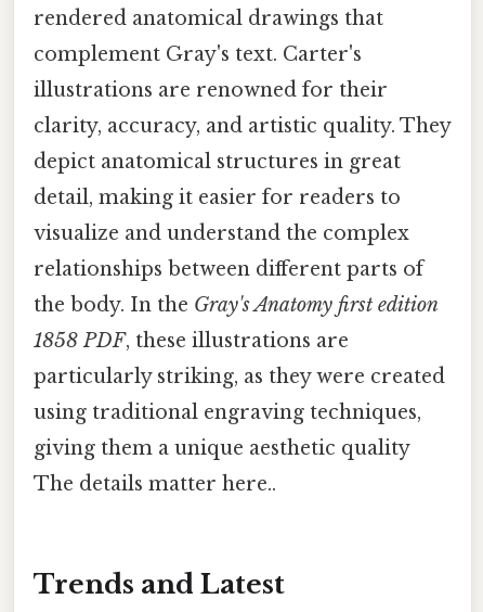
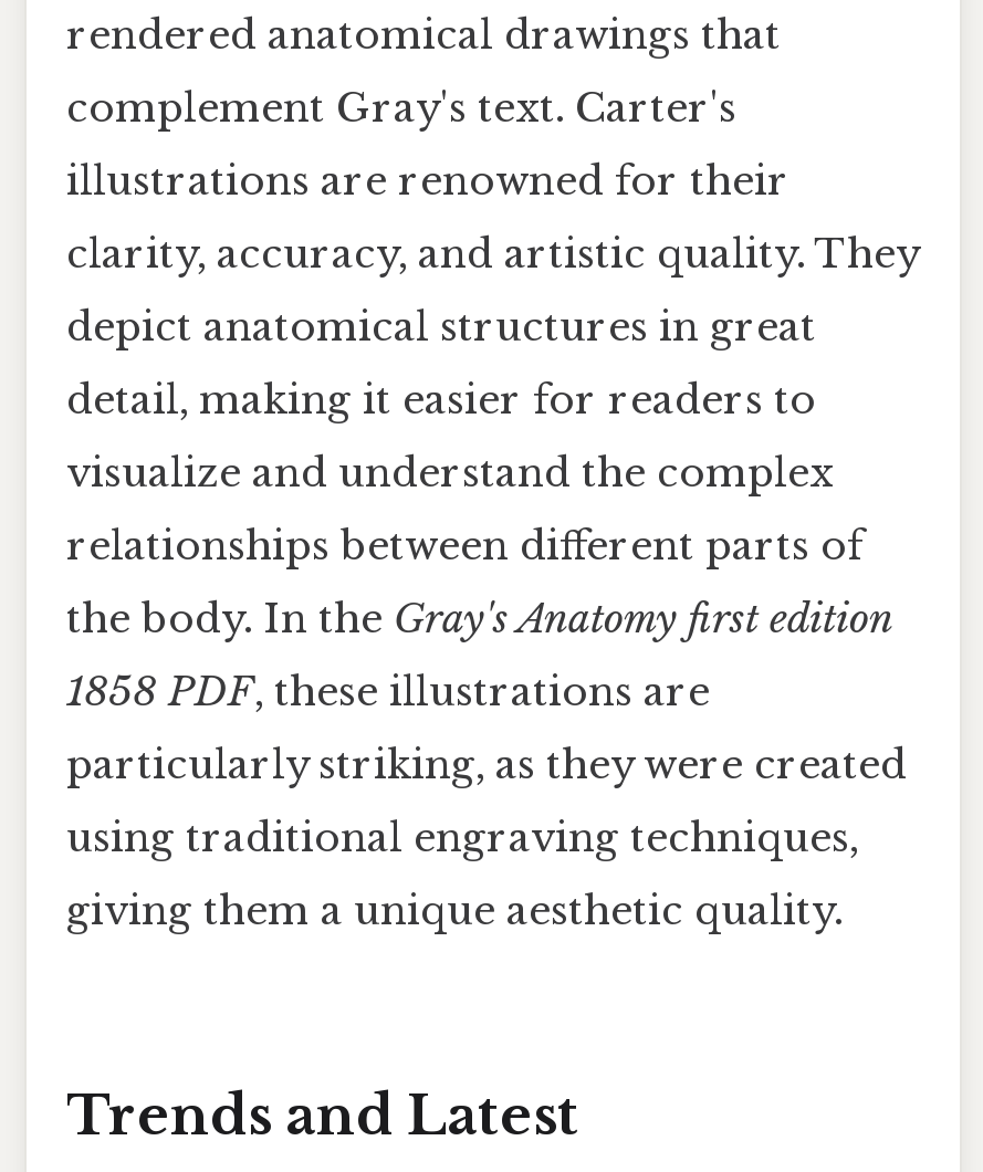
- giving them a unique aesthetic quality
- The details matter here..
+ giving them a unique aesthetic quality.
